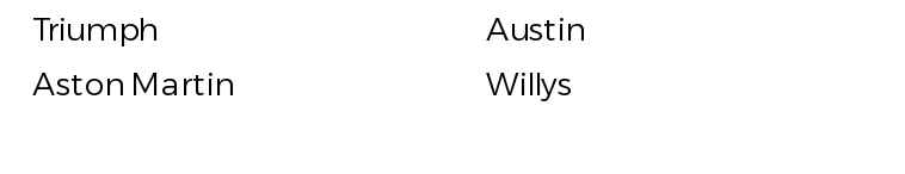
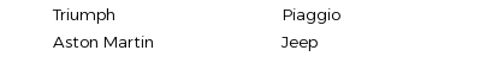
- Austin
+ Piaggio

- Willys
+ Jeep
